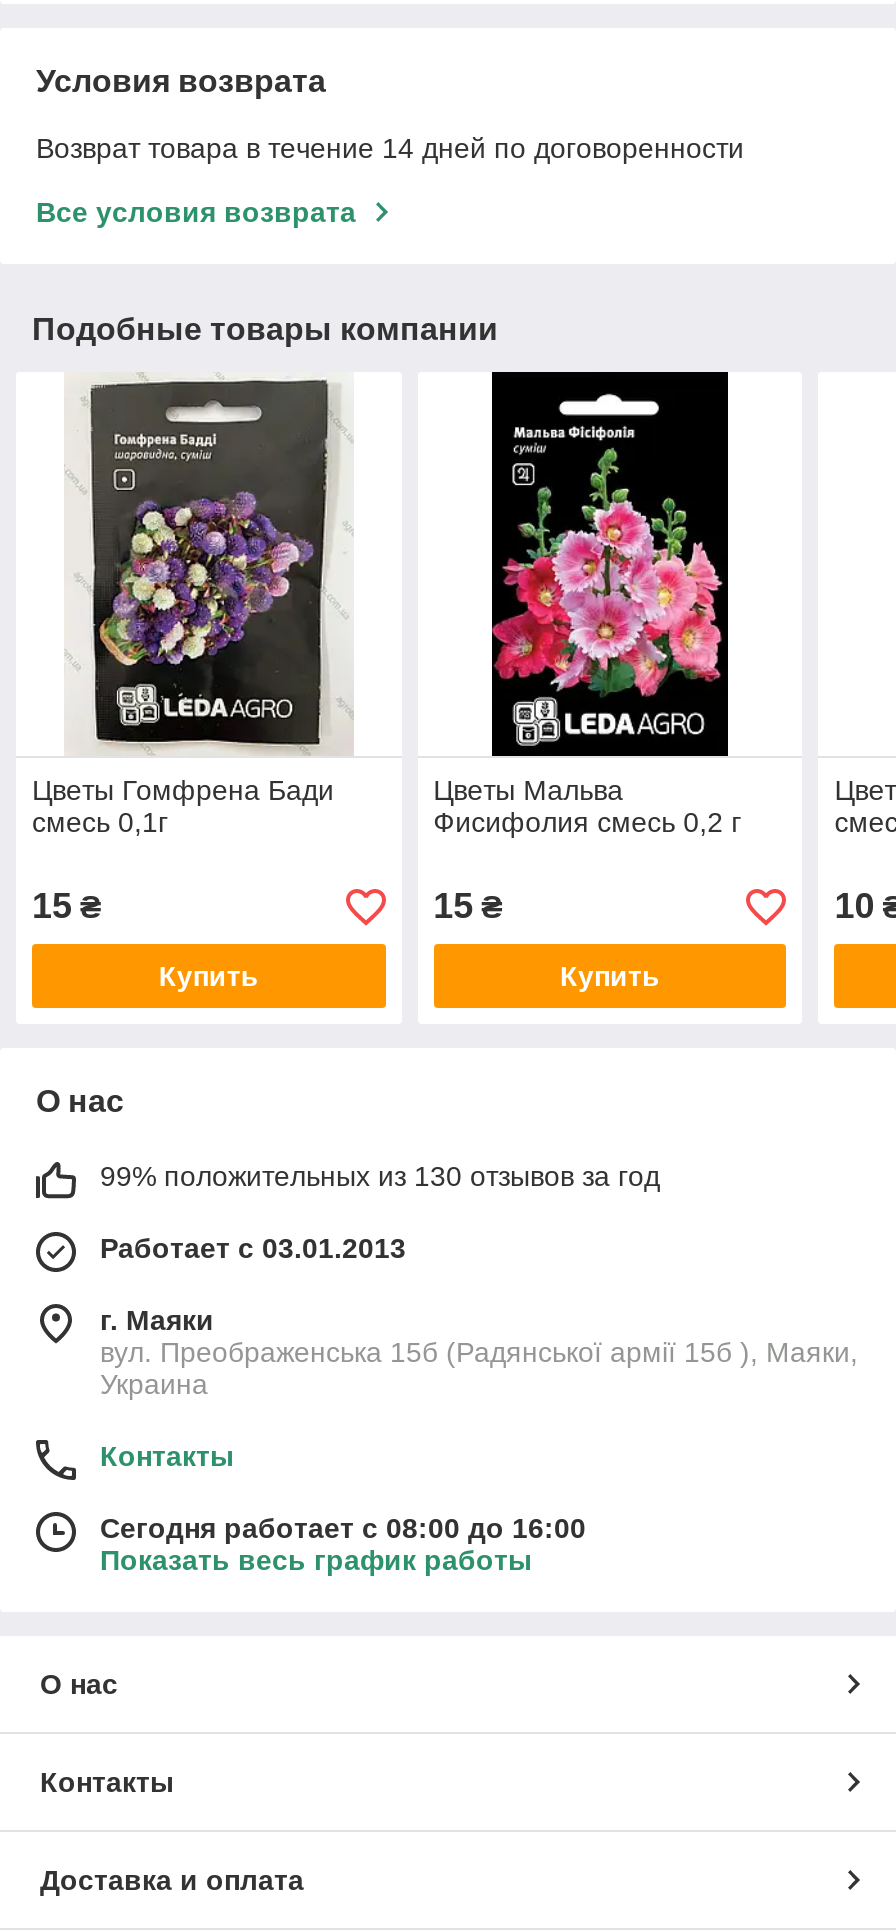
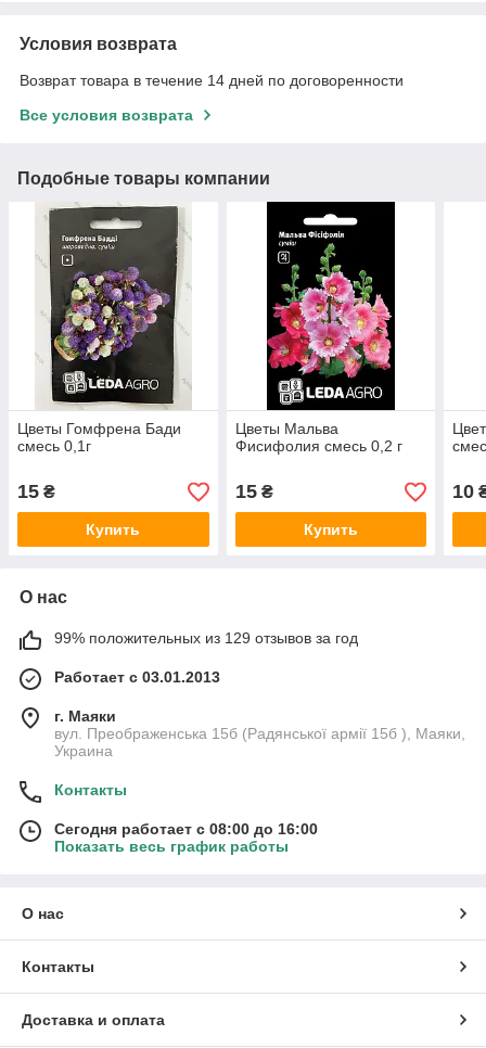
- 99% положительных из 130 отзывов за год
+ 99% положительных из 129 отзывов за год
